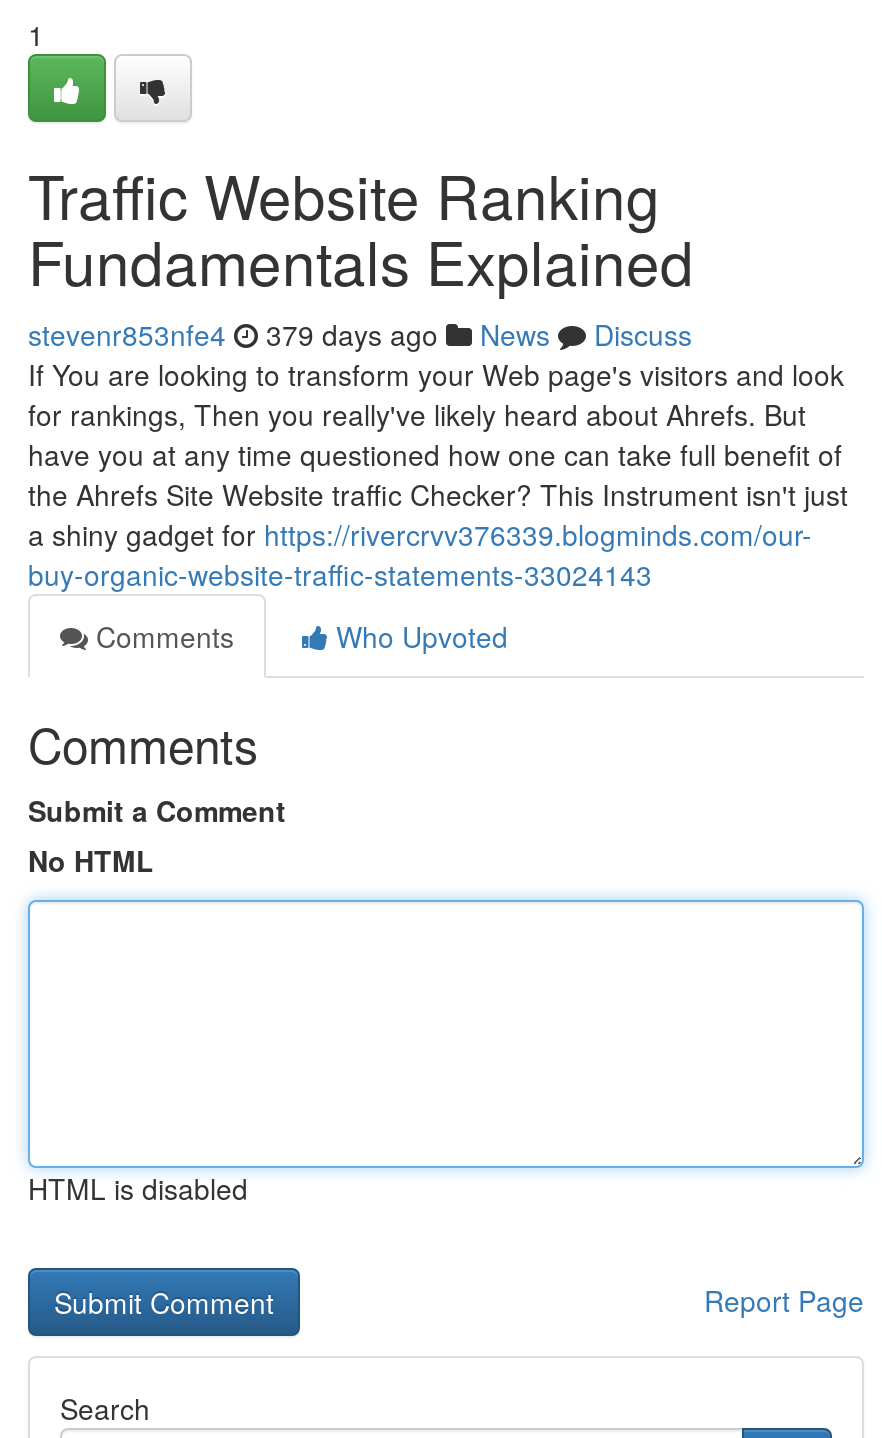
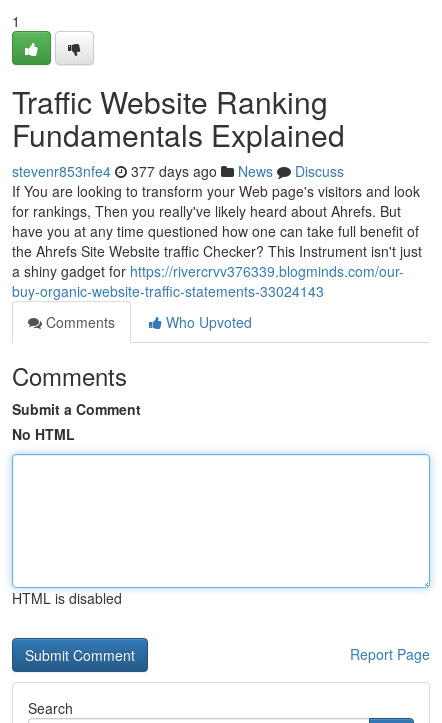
- stevenr853nfe4 379 days ago News Discuss
+ stevenr853nfe4 377 days ago News Discuss
